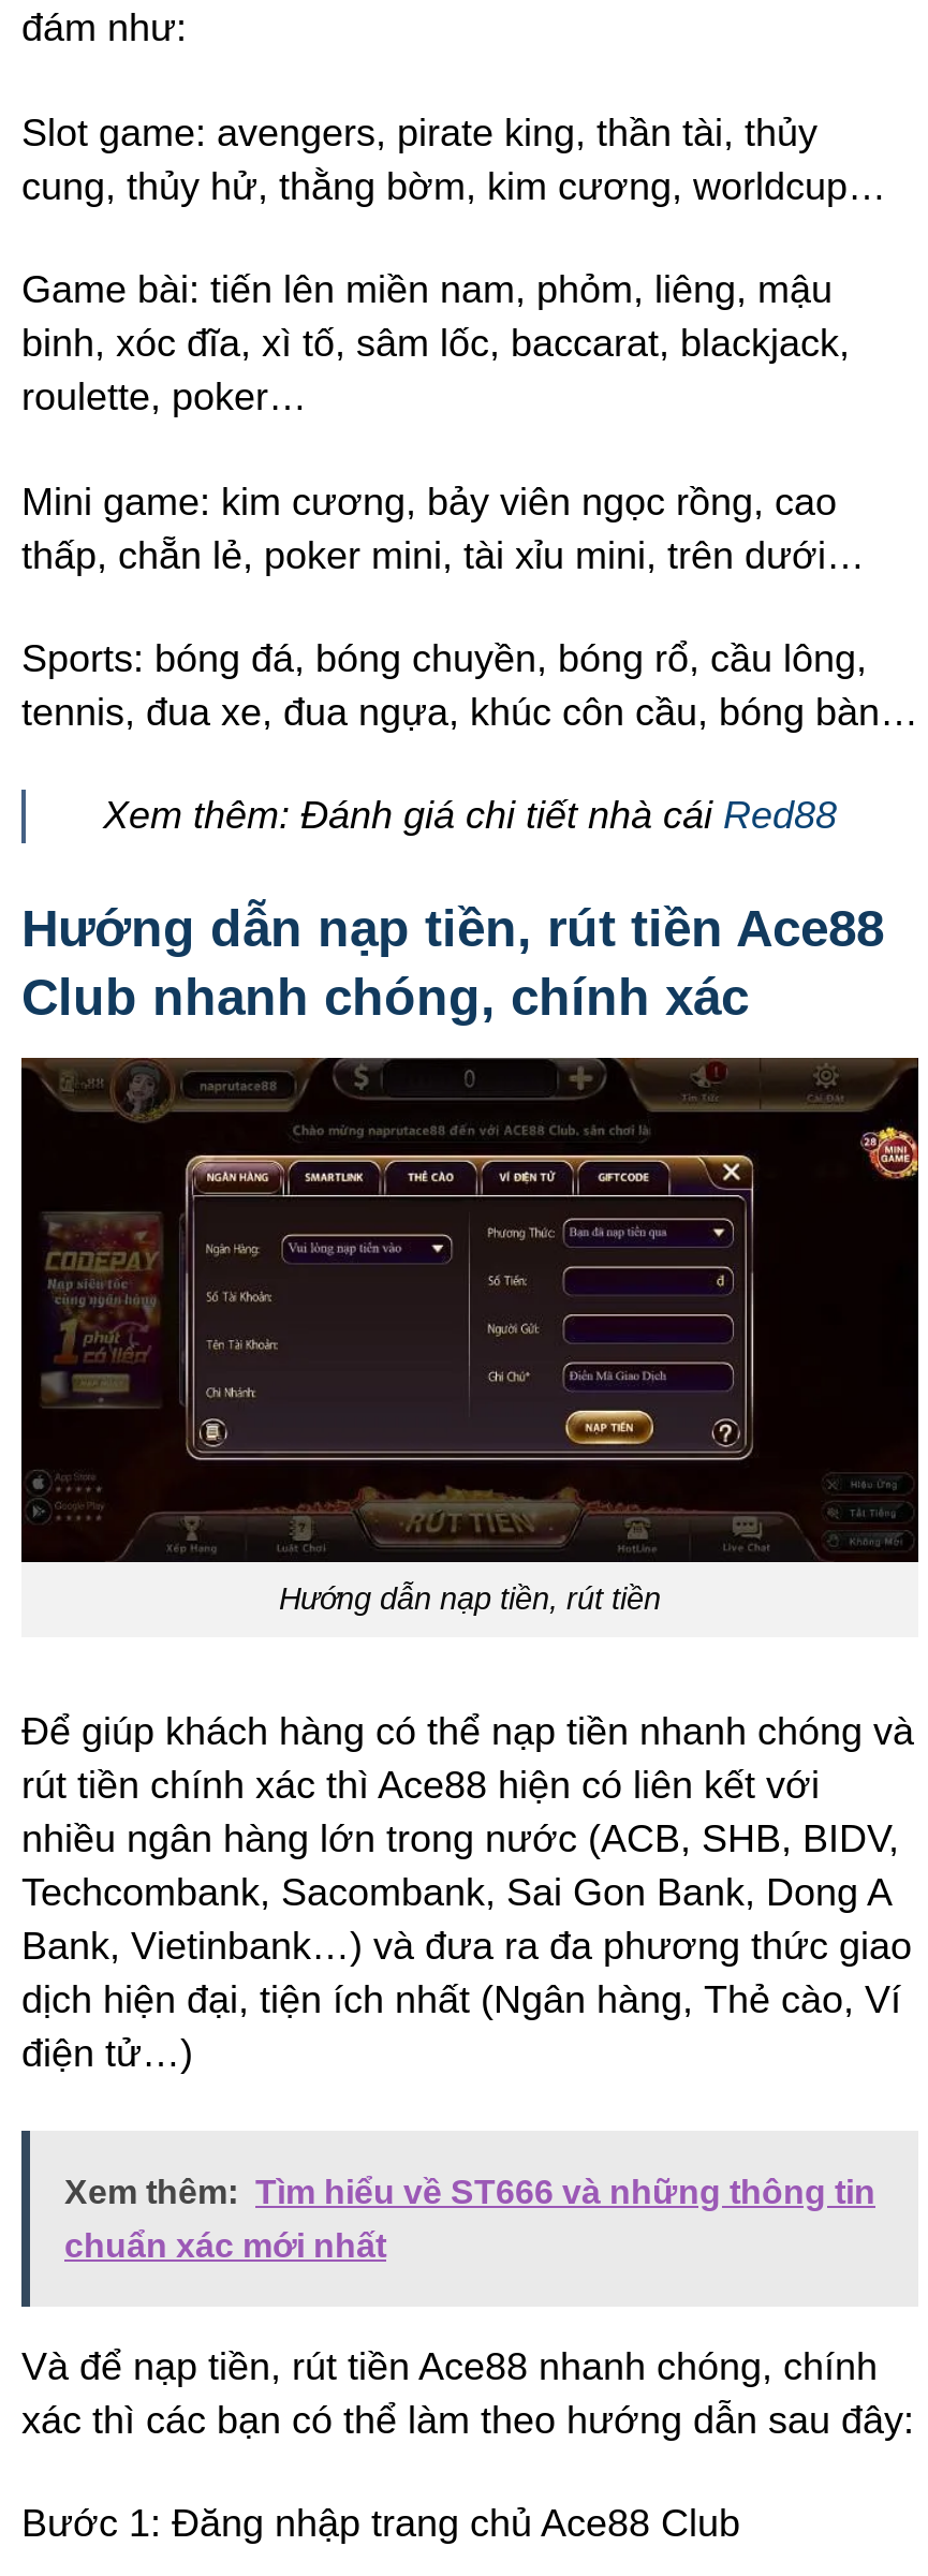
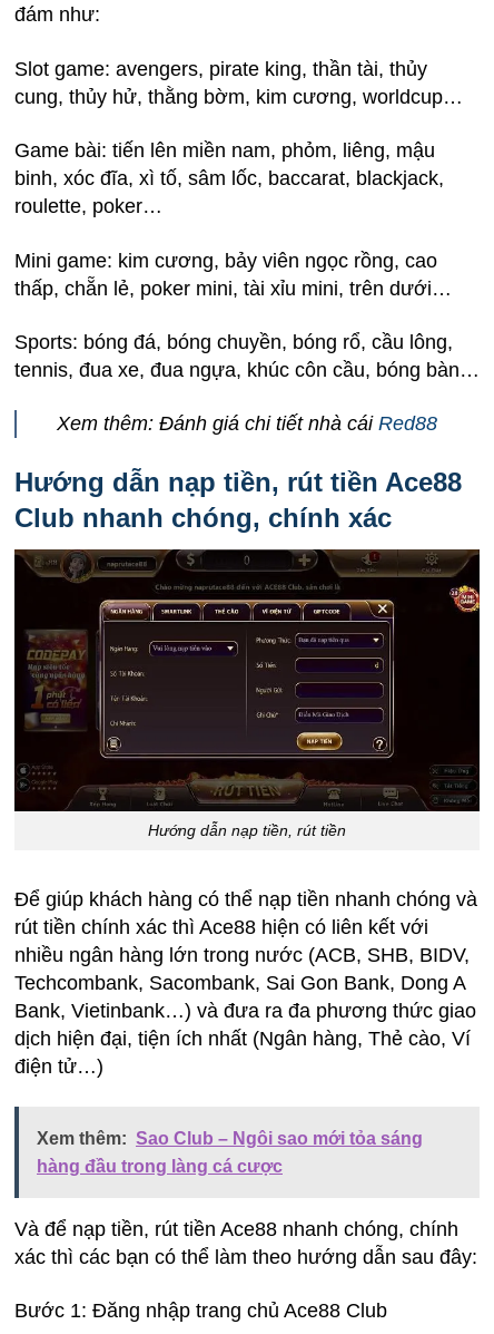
- Xem thêm: Tìm hiểu về ST666 và những thông tin
+ Xem thêm: Sao Club – Ngôi sao mới tỏa sáng

- chuẩn xác mới nhất
+ hàng đầu trong làng cá cược
